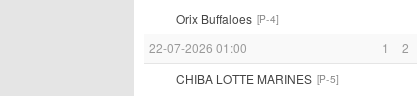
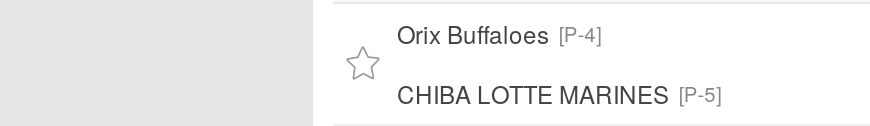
- 22-07-2026 01:00
- 1
- 2
